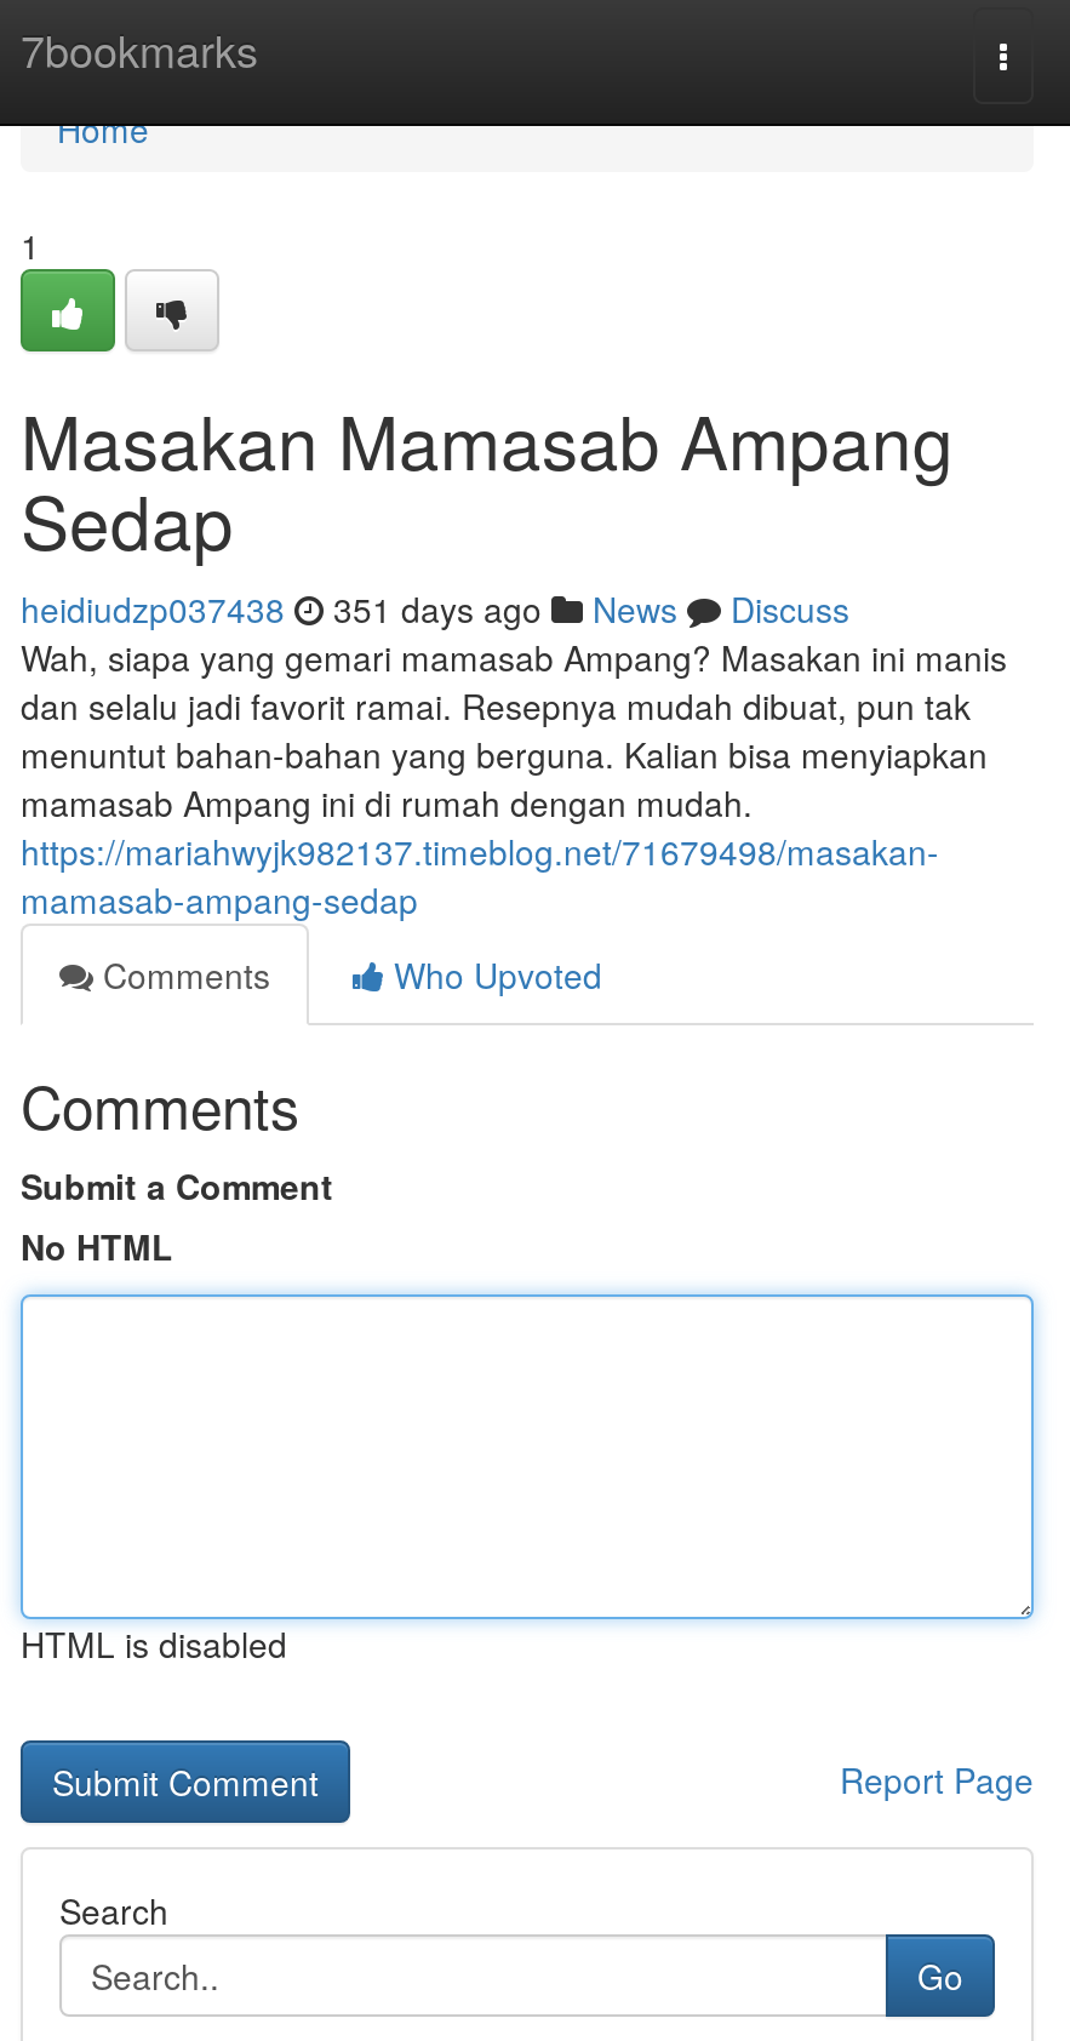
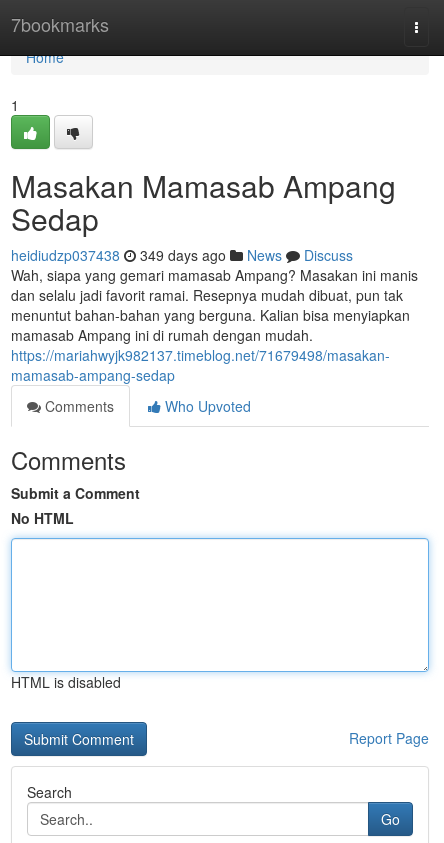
- heidiudzp037438 351 days ago News Discuss
+ heidiudzp037438 349 days ago News Discuss
